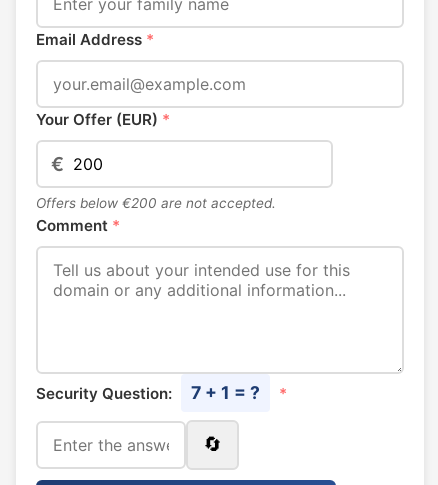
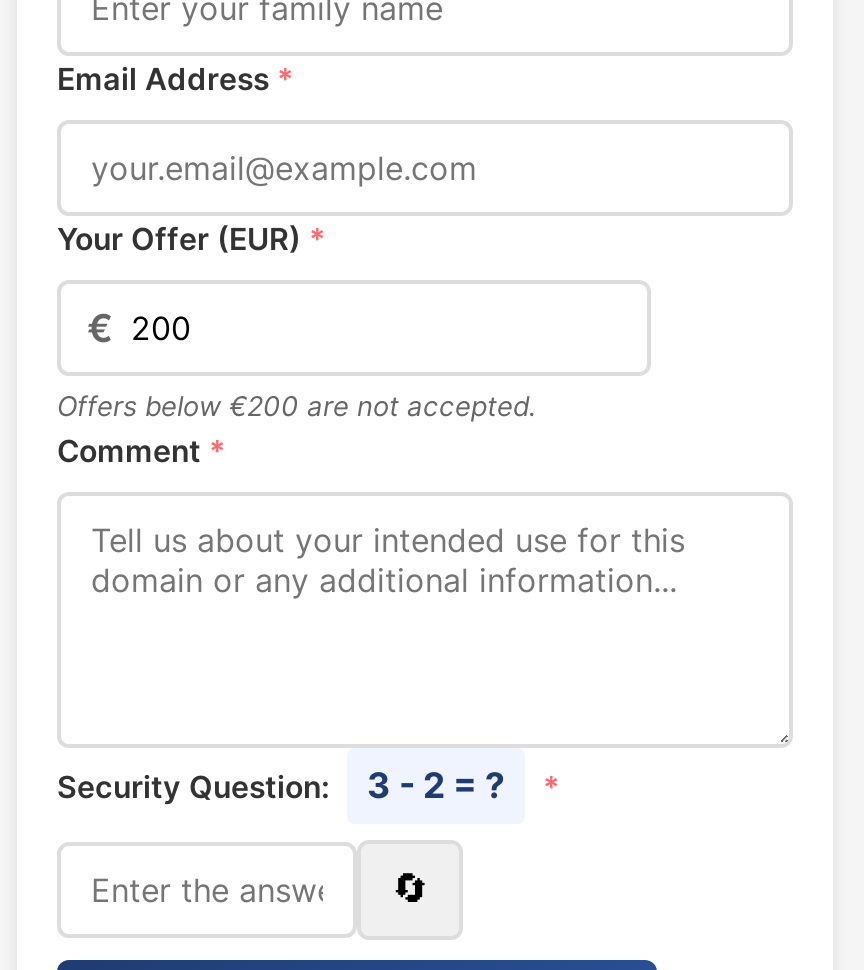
- 7 + 1 = ?
+ 3 - 2 = ?
